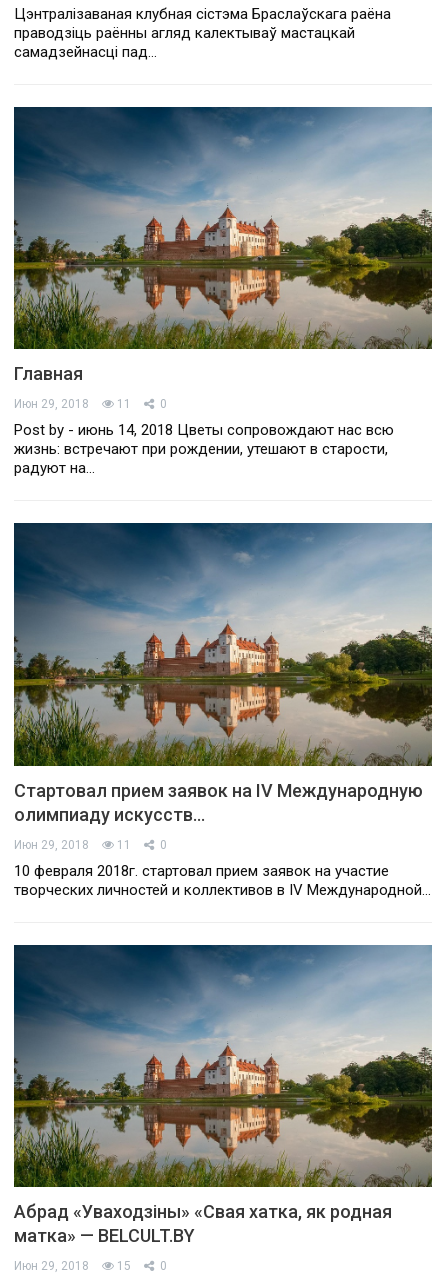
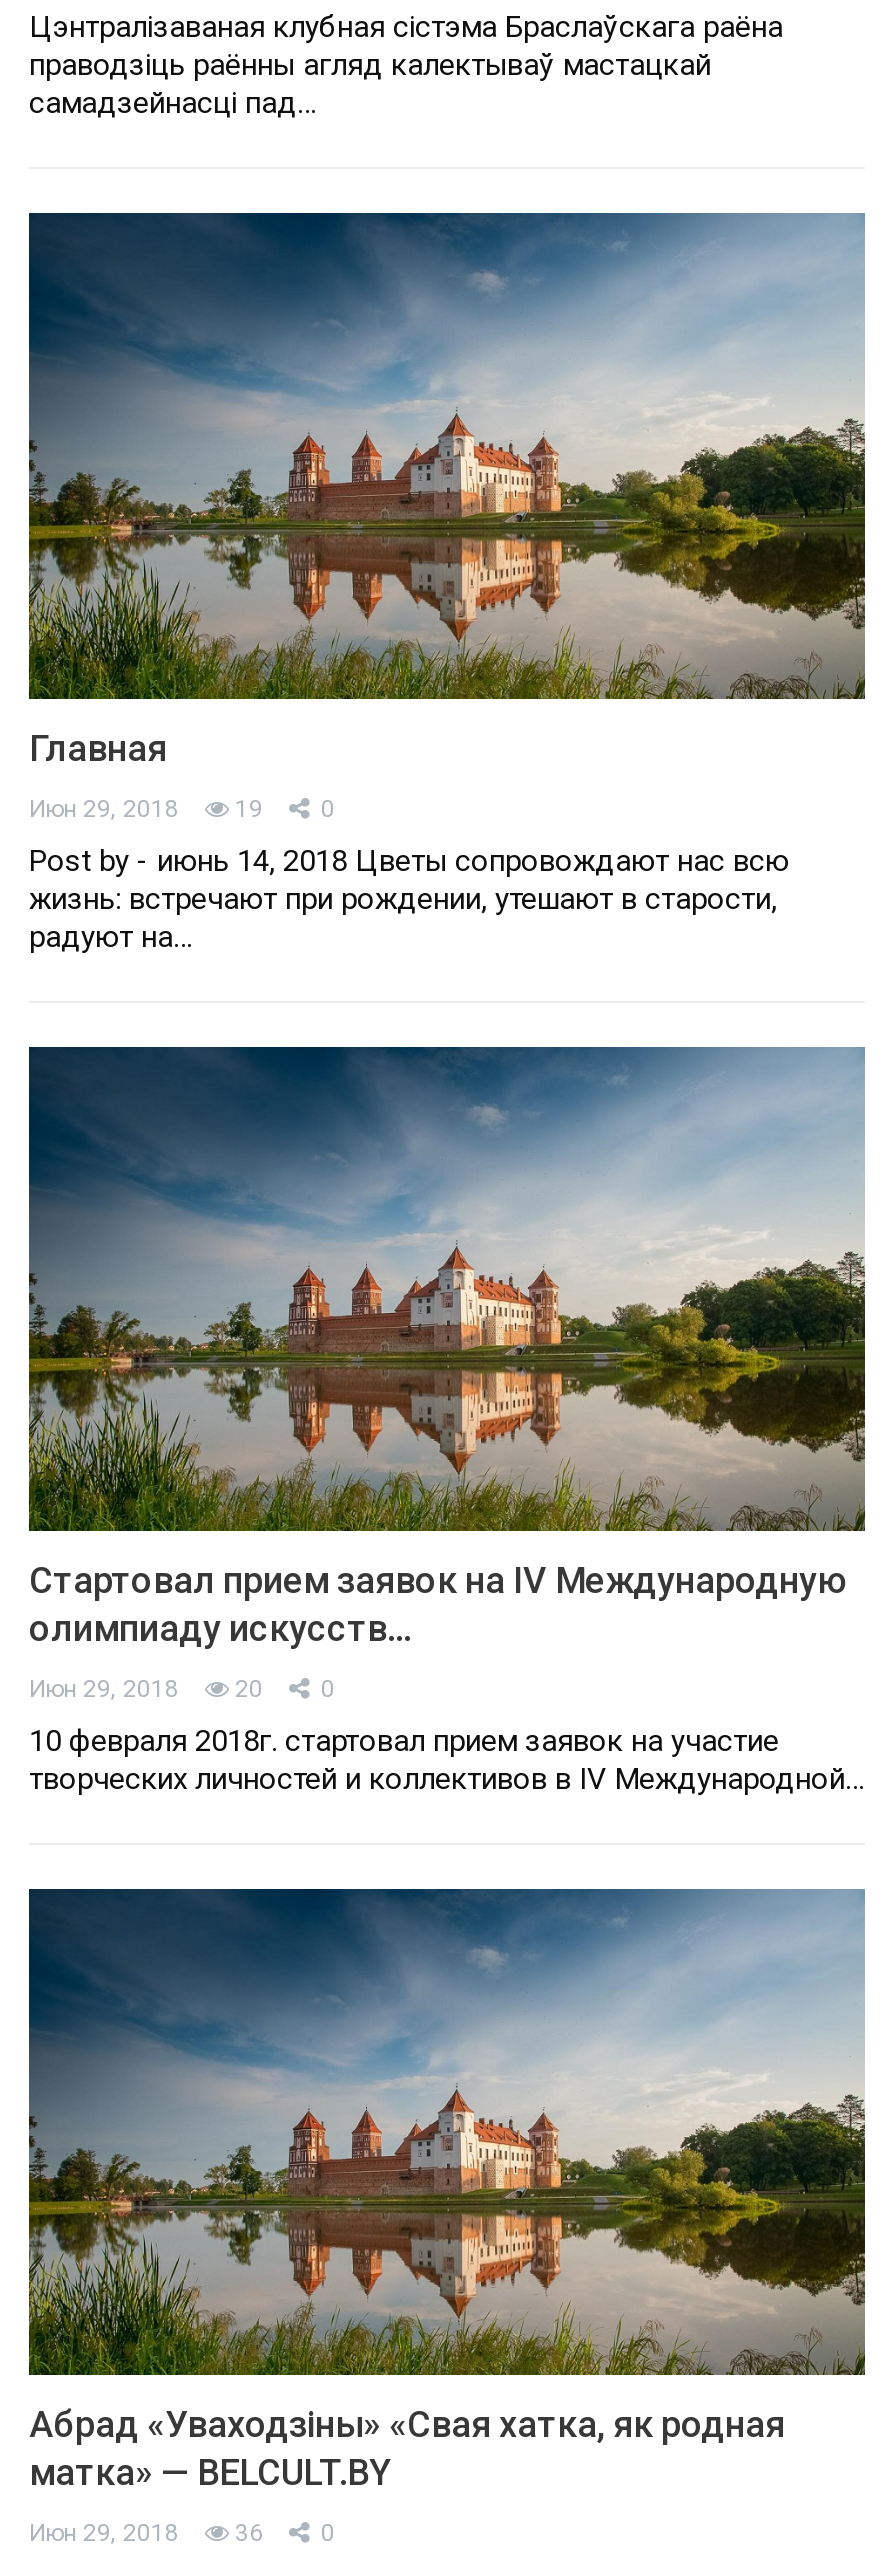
- Июн 29, 2018 11 0
+ Июн 29, 2018 19 0

- Июн 29, 2018 11 0
+ Июн 29, 2018 20 0

- Июн 29, 2018 15 0
+ Июн 29, 2018 36 0
